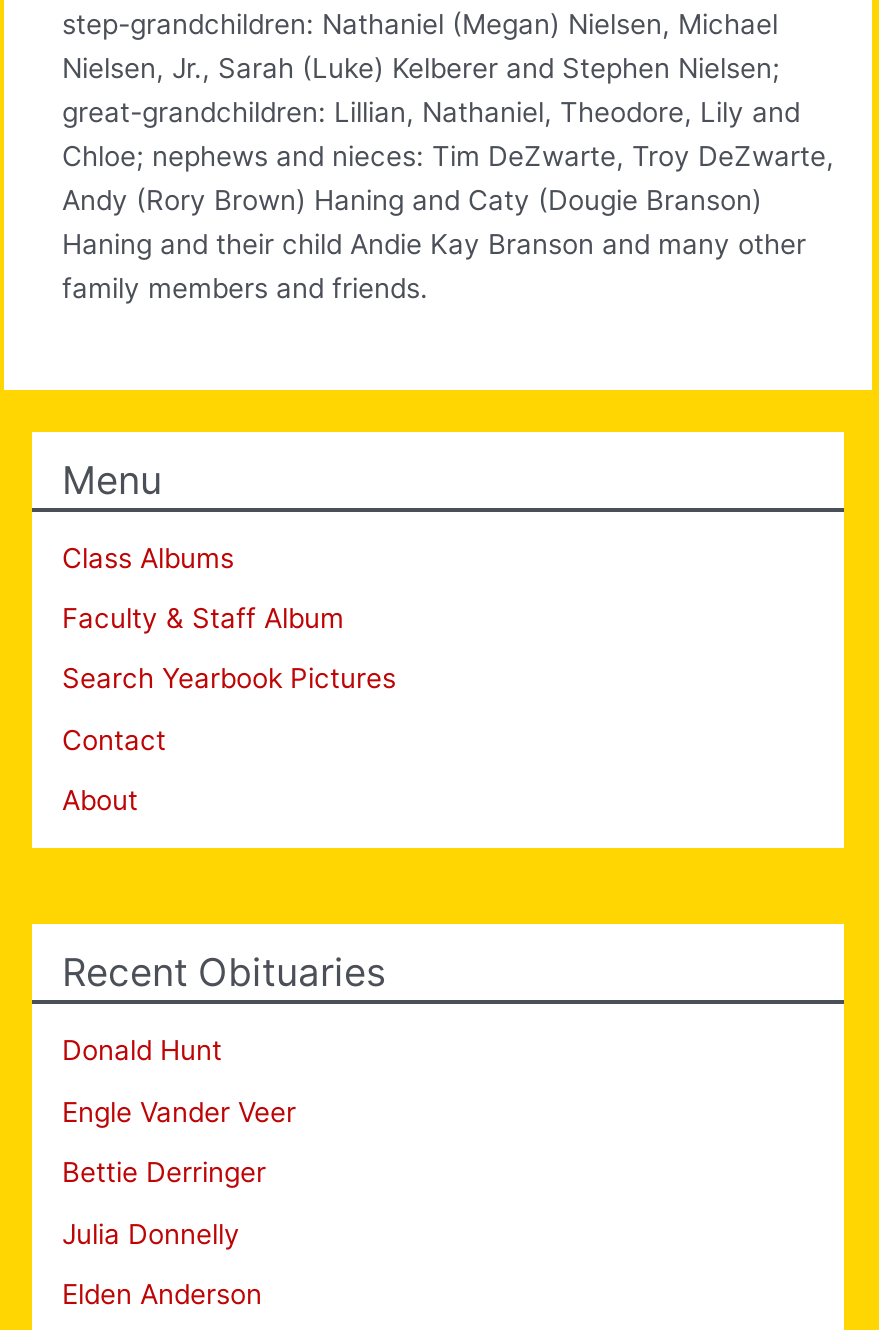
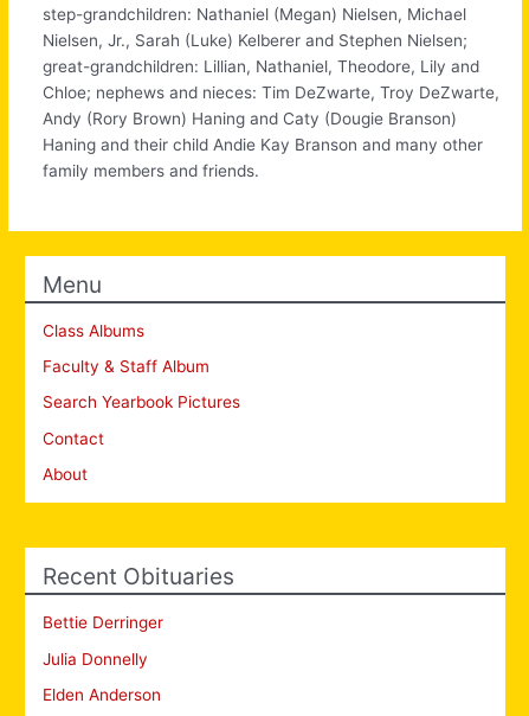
- Donald Hunt
- Engle Vander Veer
